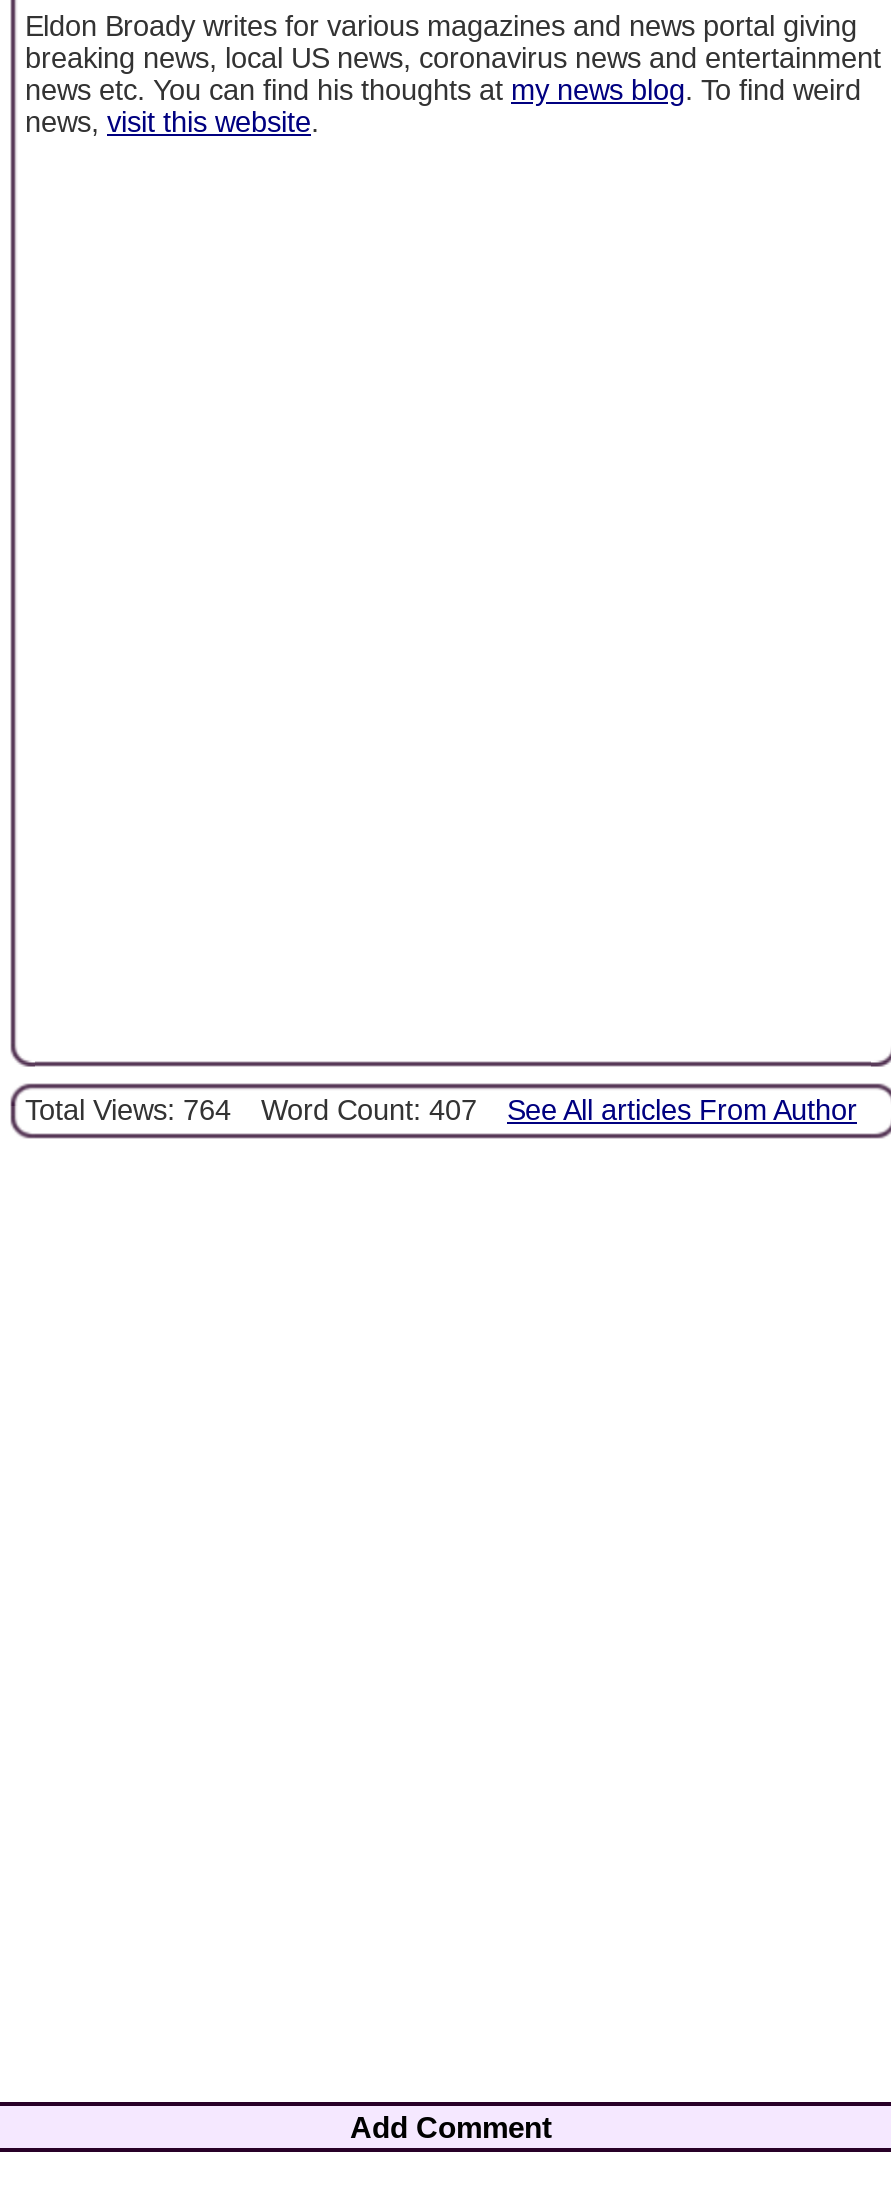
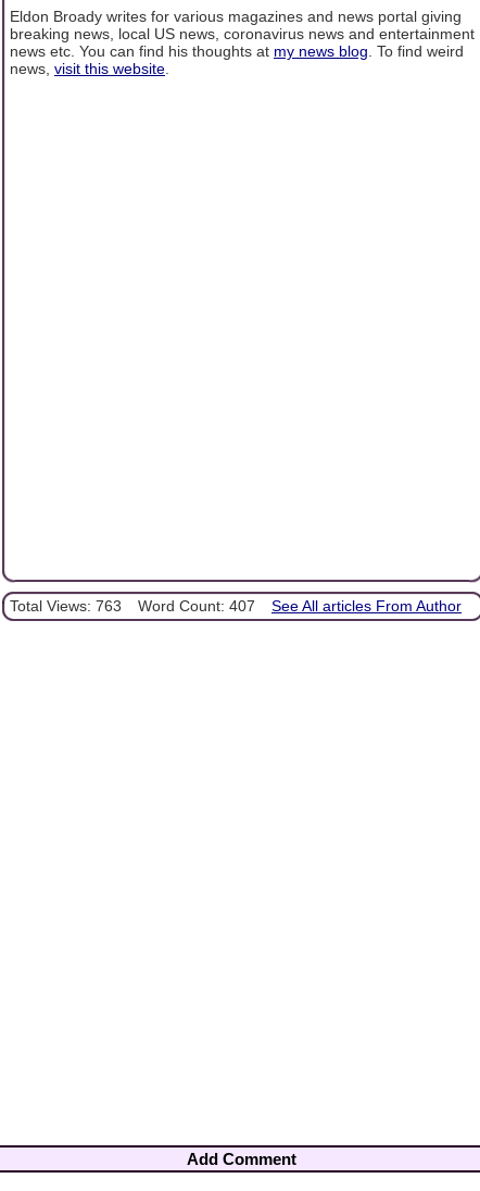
- Total Views: 764 Word Count: 407 See All articles From Author
+ Total Views: 763 Word Count: 407 See All articles From Author
